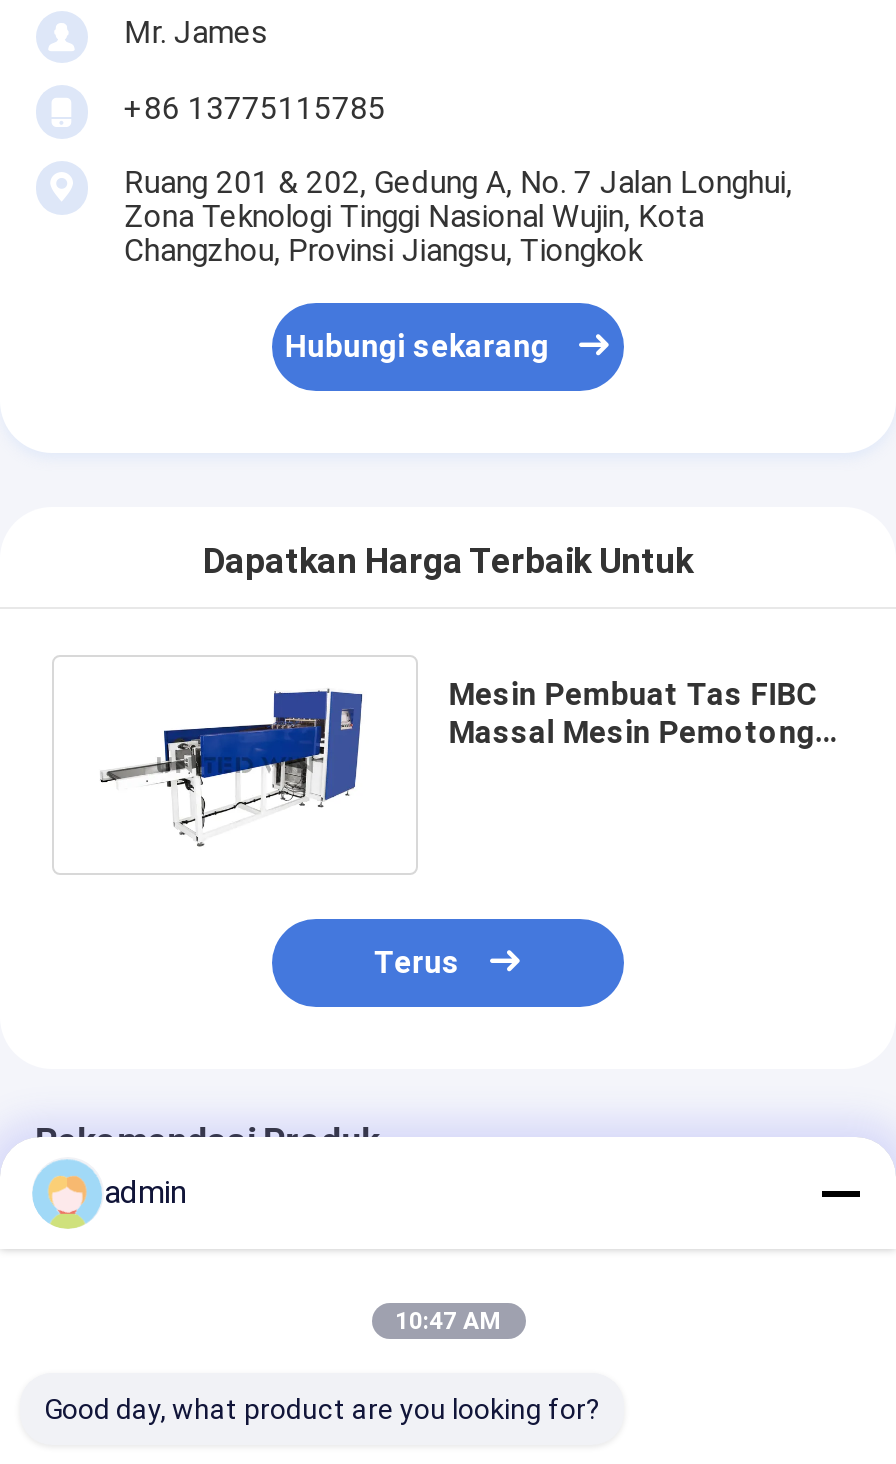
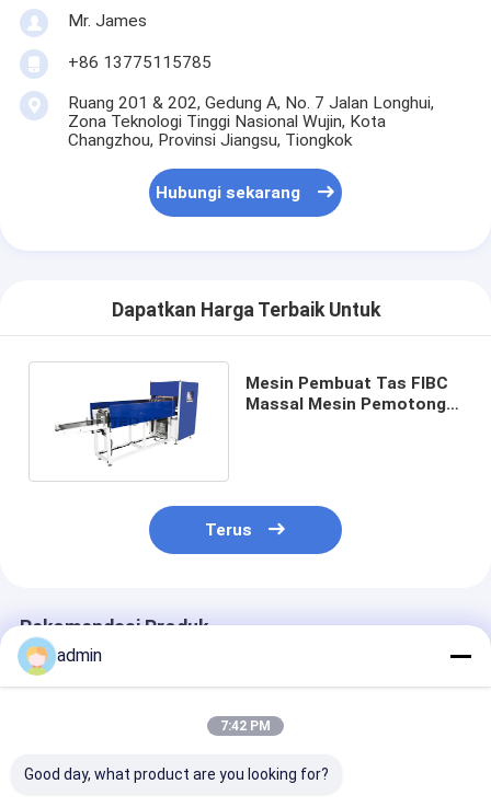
- 10:47 AM
+ 7:42 PM
